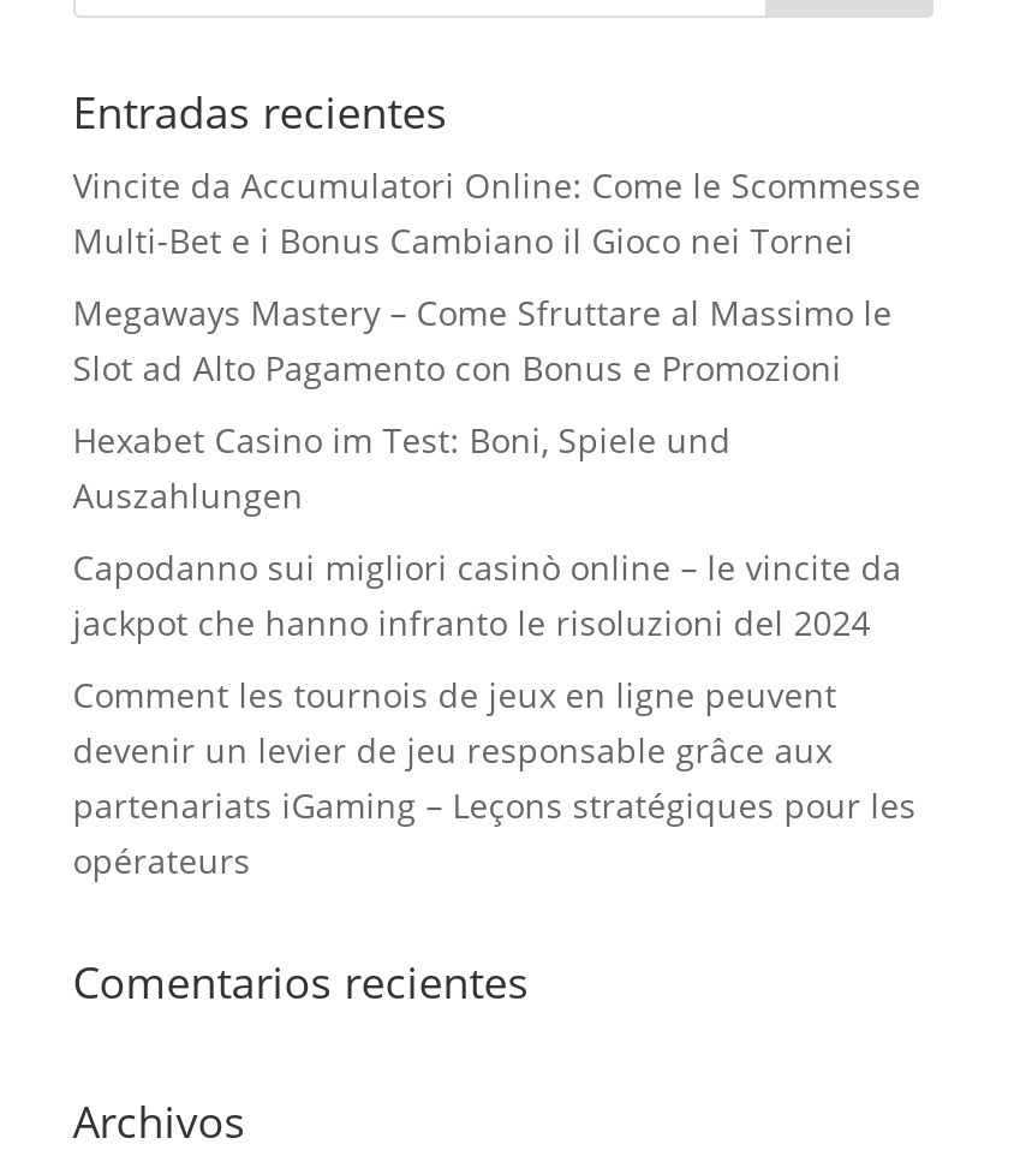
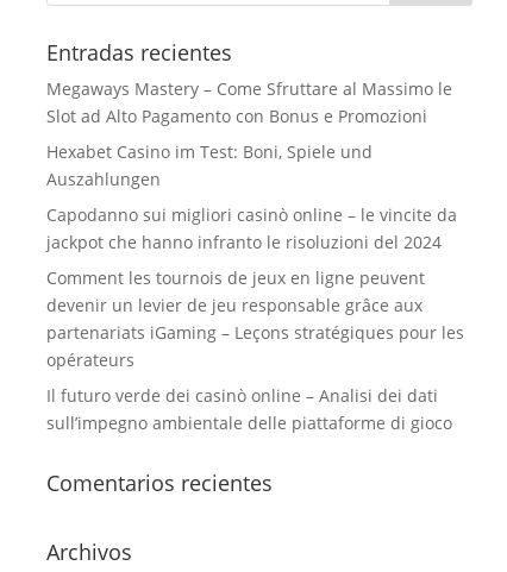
- Vincite da Accumulatori Online: Come le Scommesse
- Multi‑Bet e i Bonus Cambiano il Gioco nei Tornei

moved up: Megaways Mastery – Come Sfruttare al Massimo le | Slot ad Alto Pagamento con Bonus e Promozioni | Hexabet Casino im Test: Boni, Spiele und | ... | partenariats iGaming – Leçons stratégiques pour les | opérateurs

+ Il futuro verde dei casinò online – Analisi dei dati
+ sull’impegno ambientale delle piattaforme di gioco
